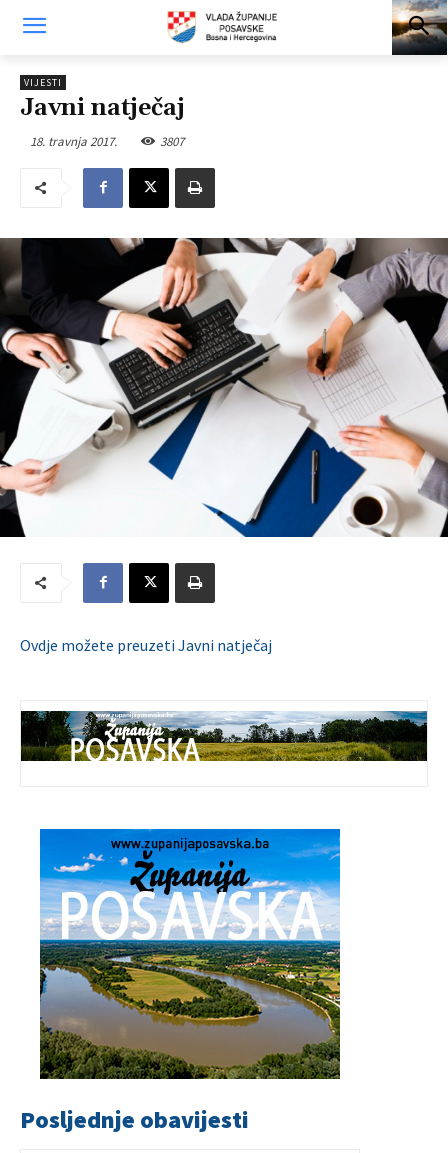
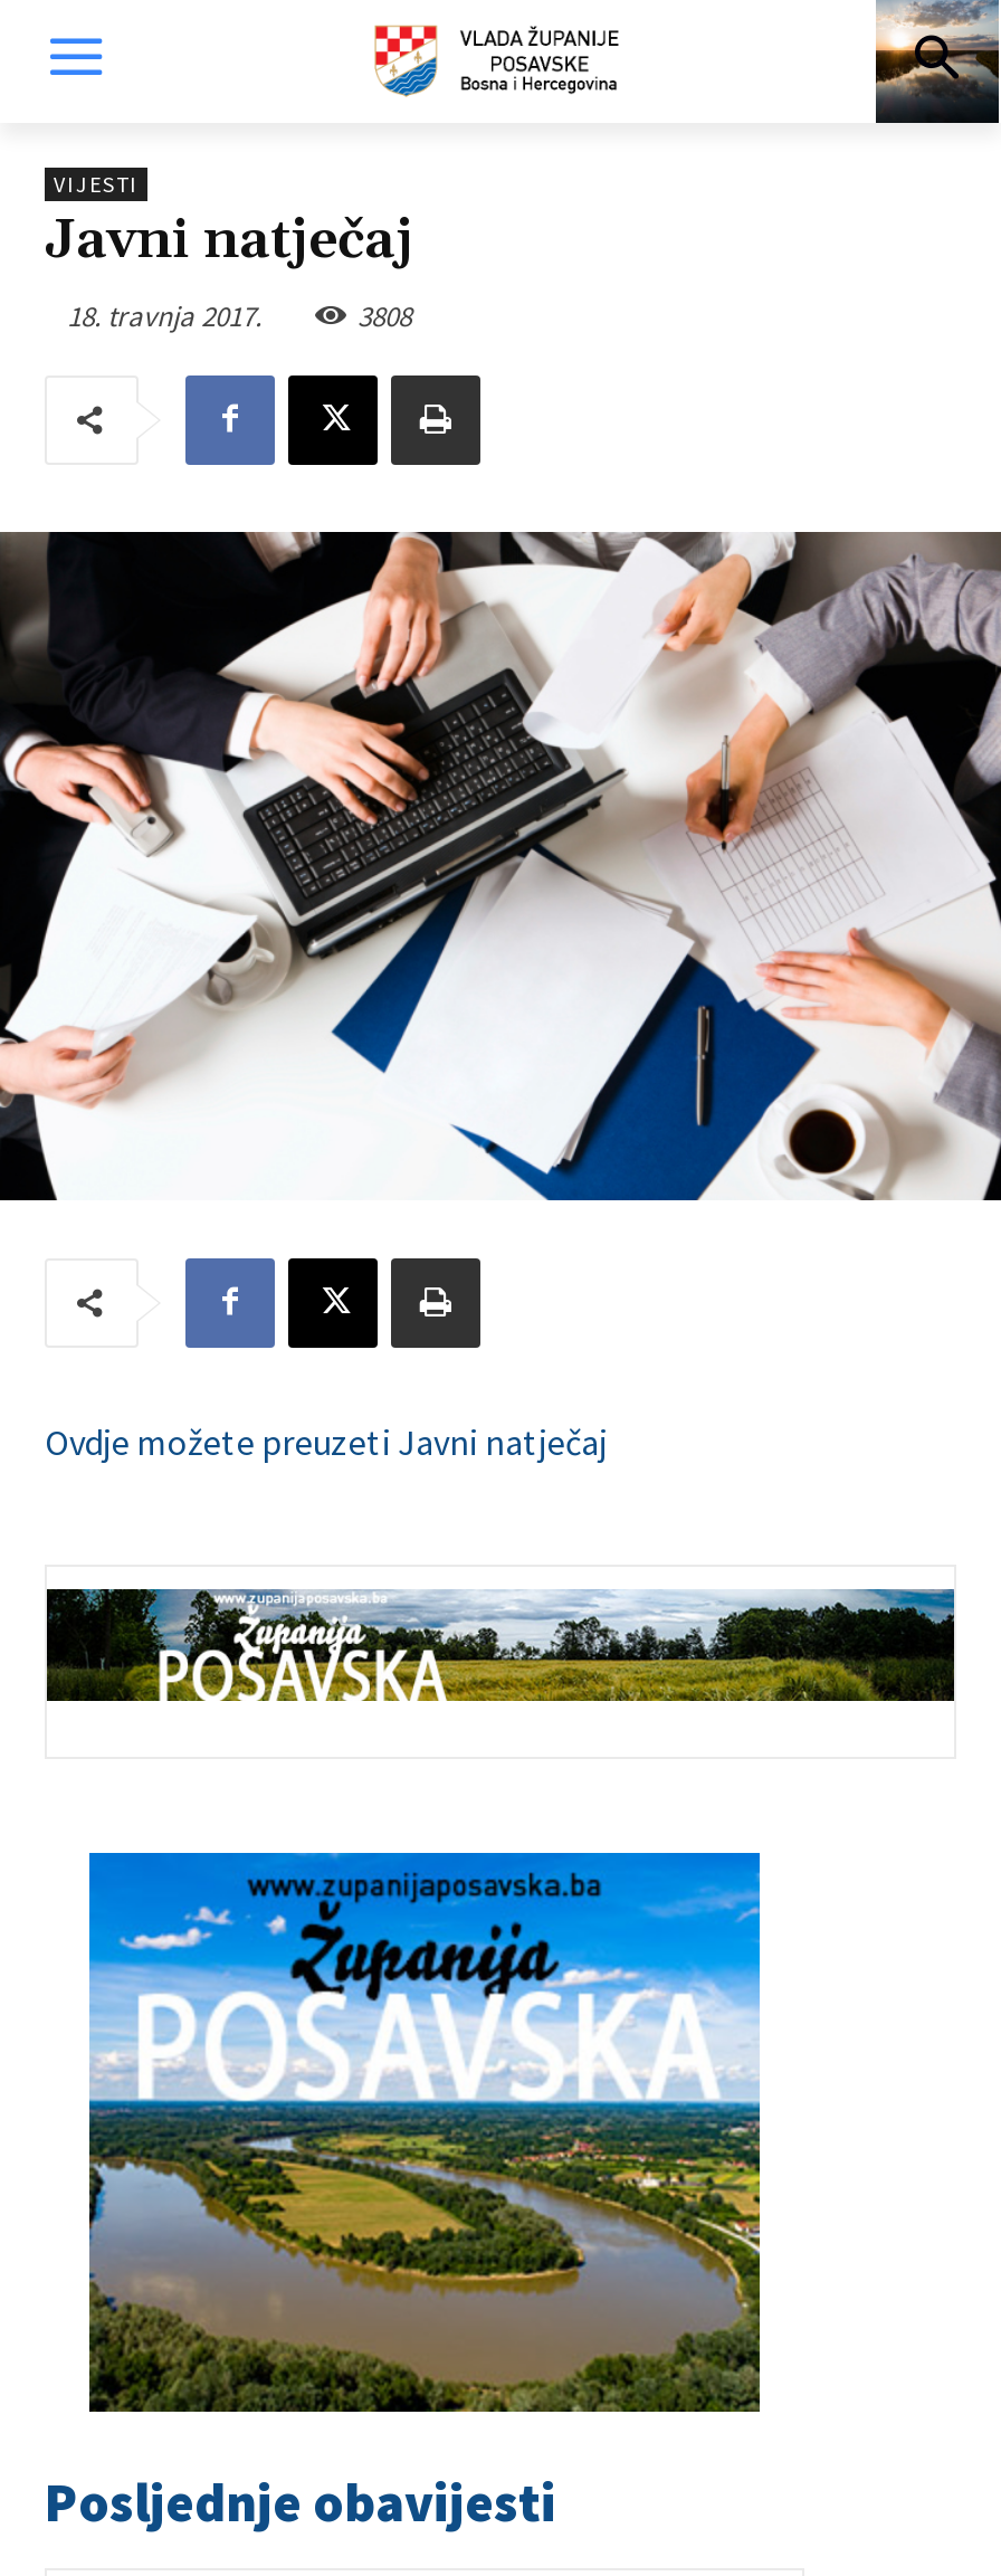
- 3807
+ 3808
